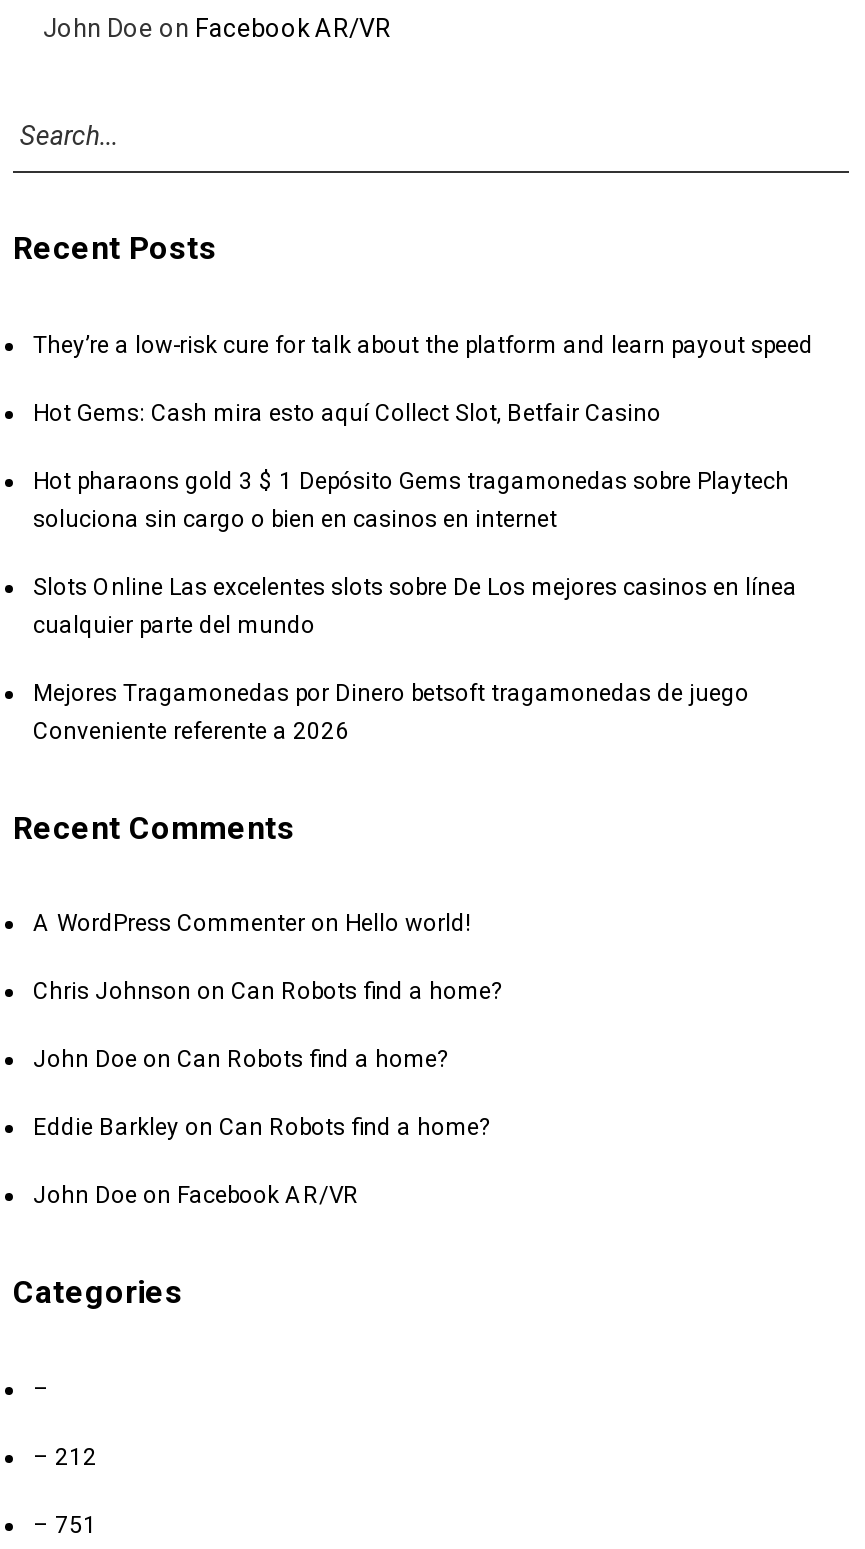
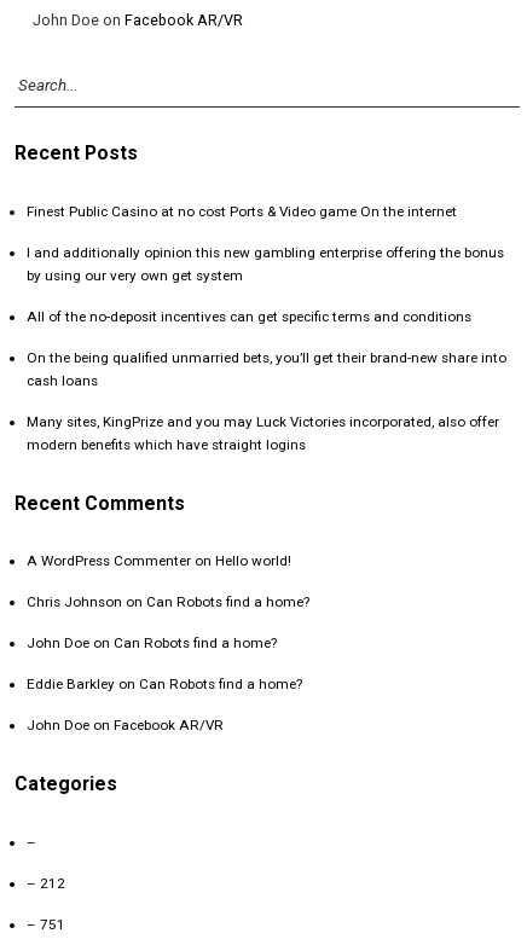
- They’re a low-risk cure for talk about the platform and learn payout speed
+ Finest Public Casino at no cost Ports & Video game On the internet

- Hot Gems: Cash mira esto aquí Collect Slot, Betfair Casino
+ I and additionally opinion this new gambling enterprise offering the bonus
+ by using our very own get system

- Hot pharaons gold 3 $ 1 Depósito Gems tragamonedas sobre Playtech
- soluciona sin cargo o bien en casinos en internet
+ All of the no-deposit incentives can get specific terms and conditions

- Slots Online Las excelentes slots sobre De Los mejores casinos en línea
- cualquier parte del mundo
+ On the being qualified unmarried bets, you’ll get their brand-new share into
+ cash loans

- Mejores Tragamonedas por Dinero betsoft tragamonedas de juego
- Conveniente referente a 2026
+ Many sites, KingPrize and you may Luck Victories incorporated, also offer
+ modern benefits which have straight logins
